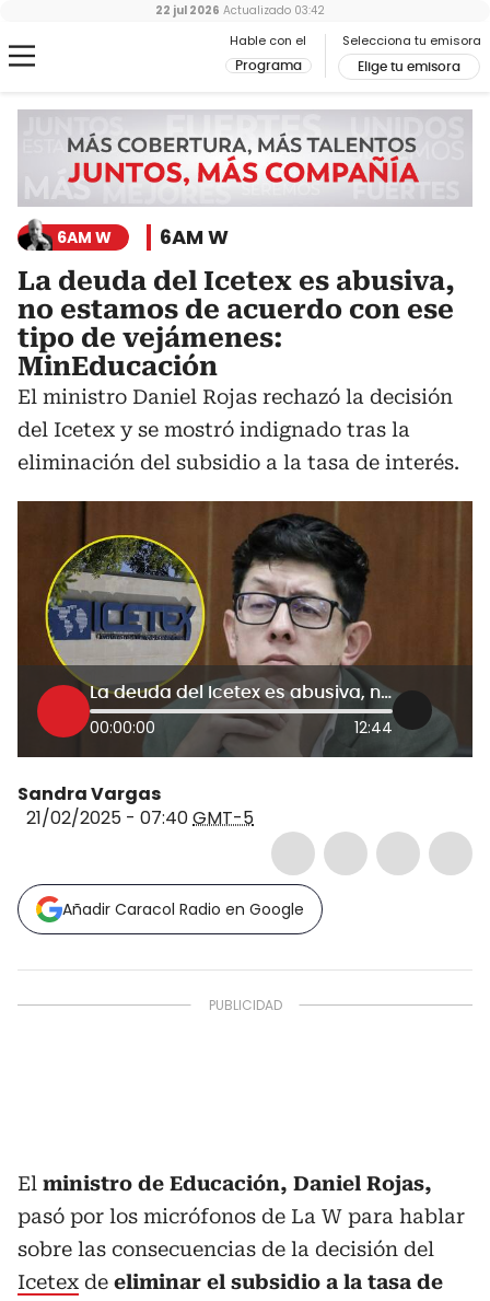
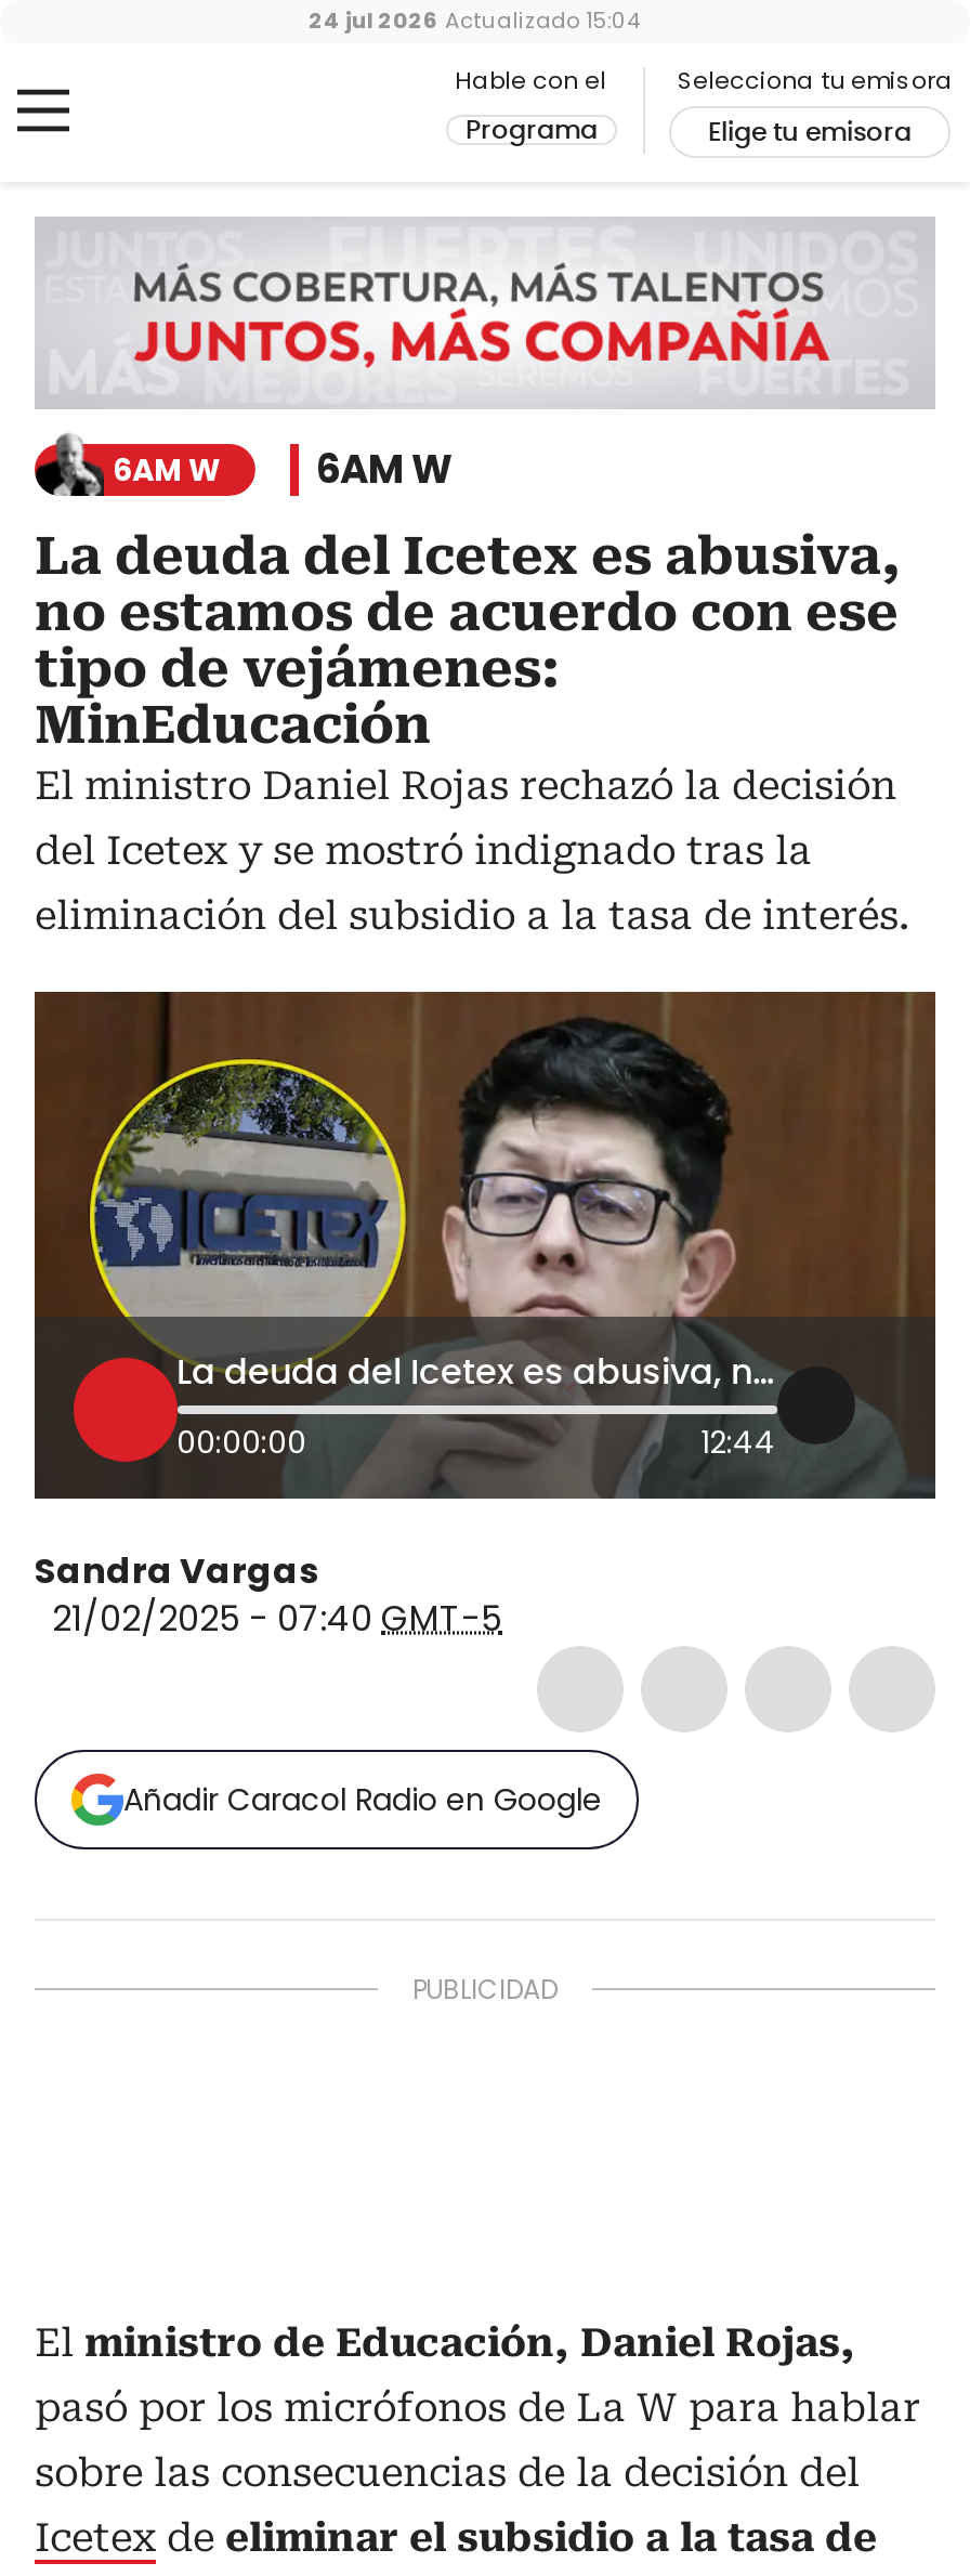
- 22 jul 2026 Actualizado 03:42
+ 24 jul 2026 Actualizado 15:04
